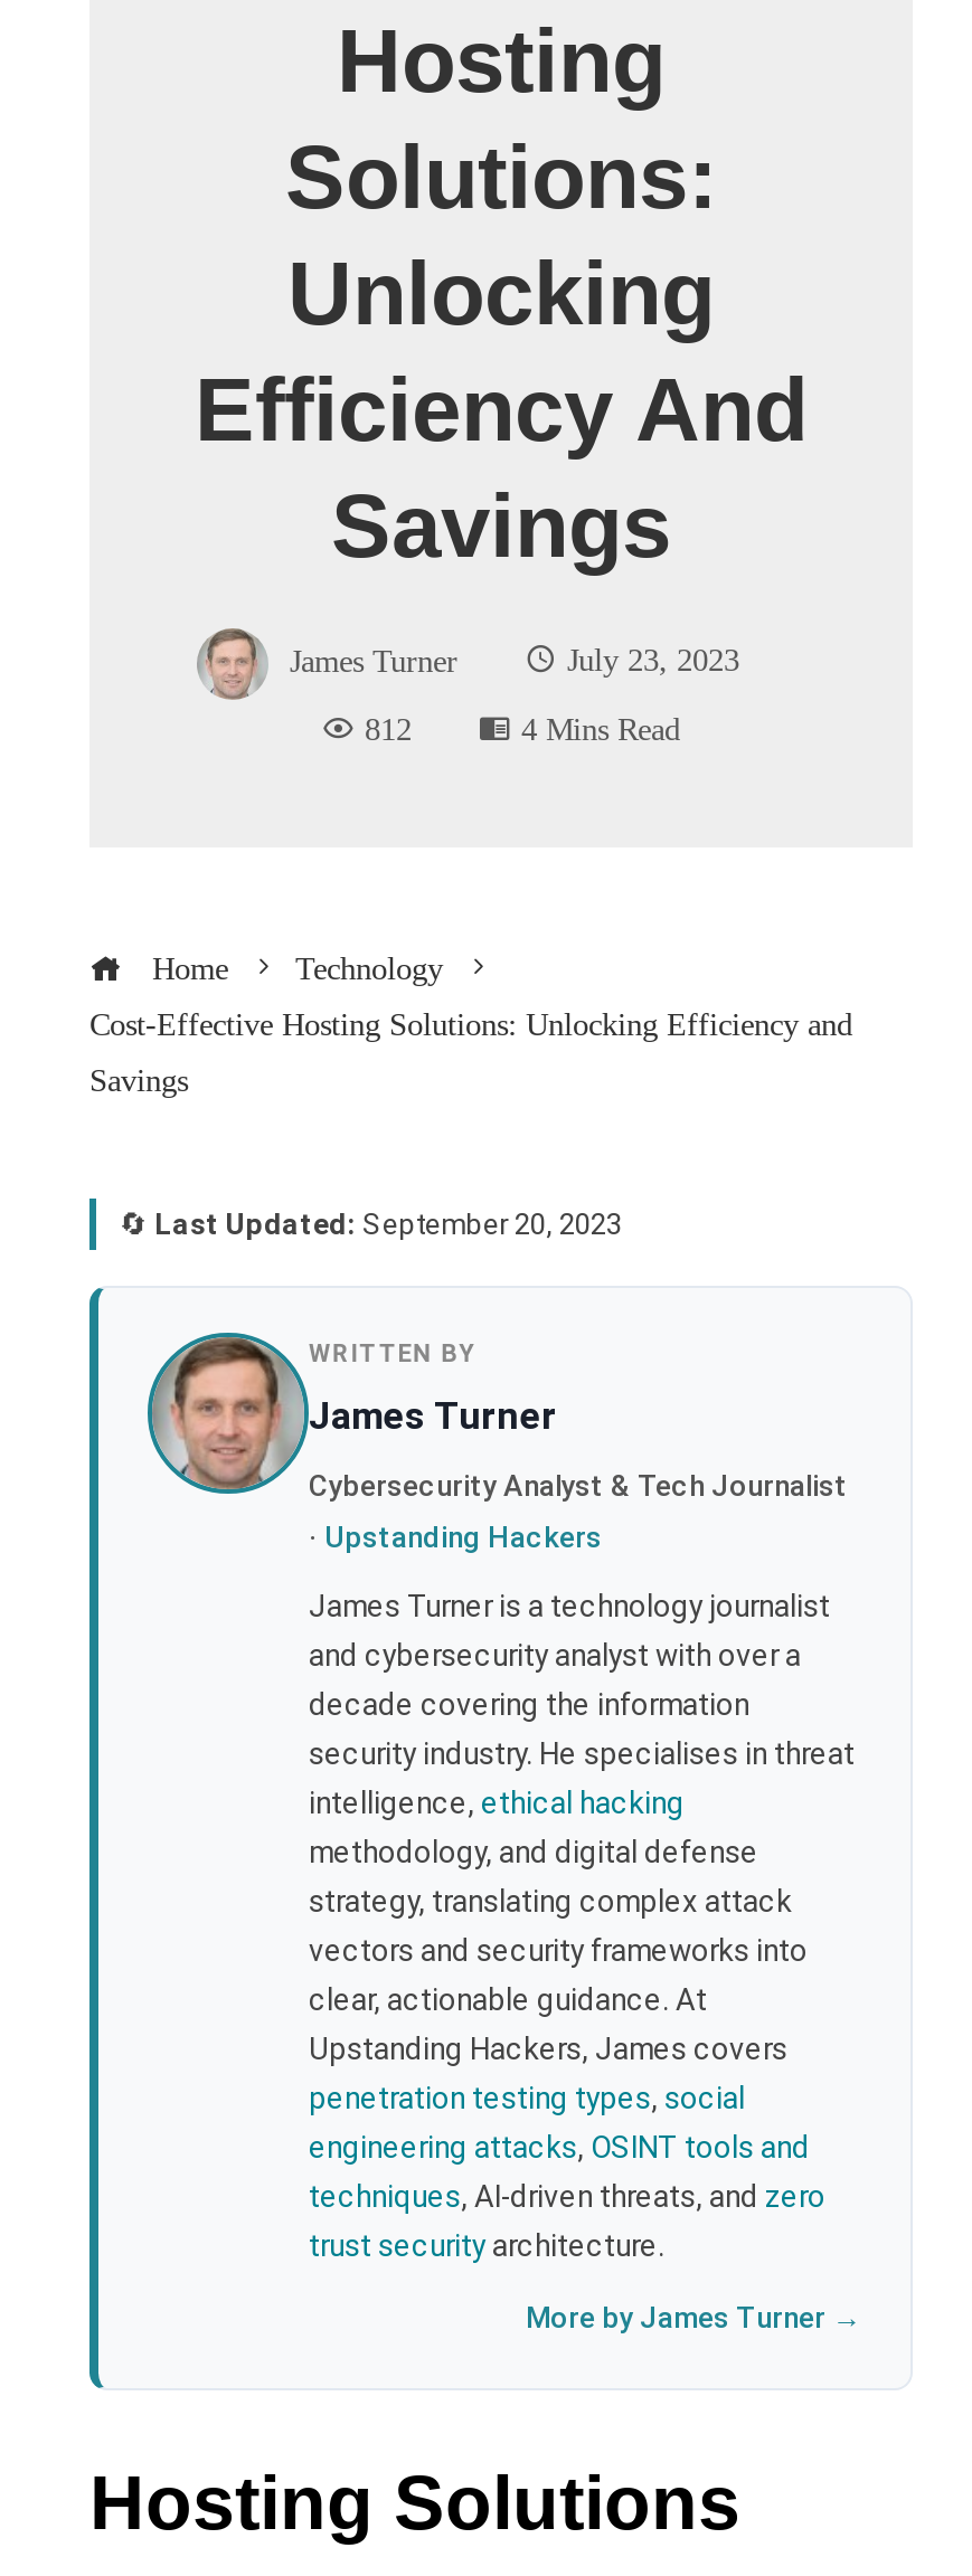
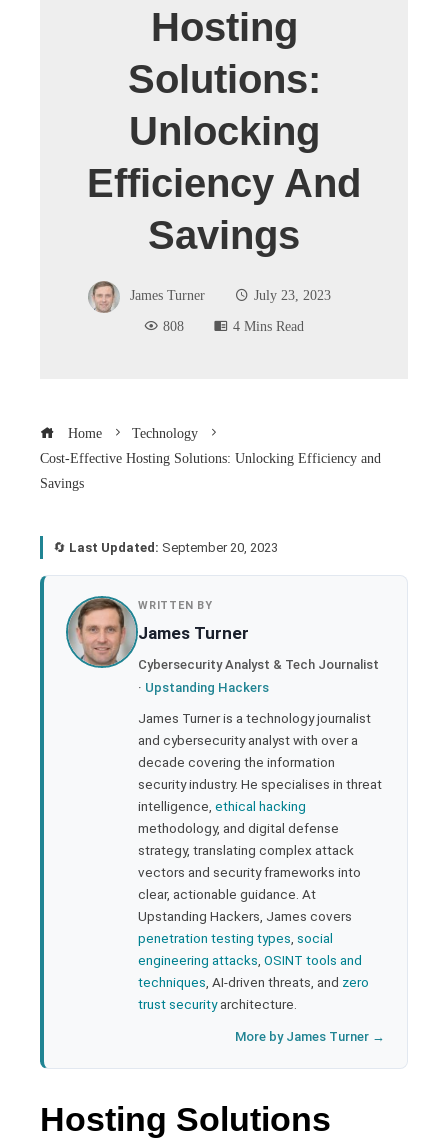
- 812
+ 808
